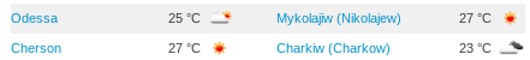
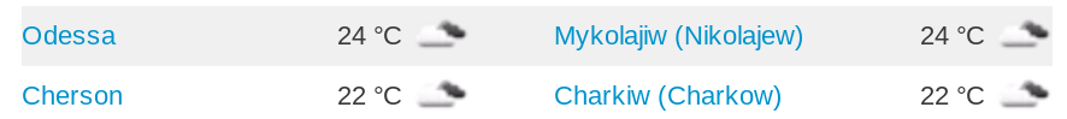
- 25 °C
+ 24 °C

- 27 °C
+ 24 °C

- 27 °C
+ 22 °C

- 23 °C
+ 22 °C
